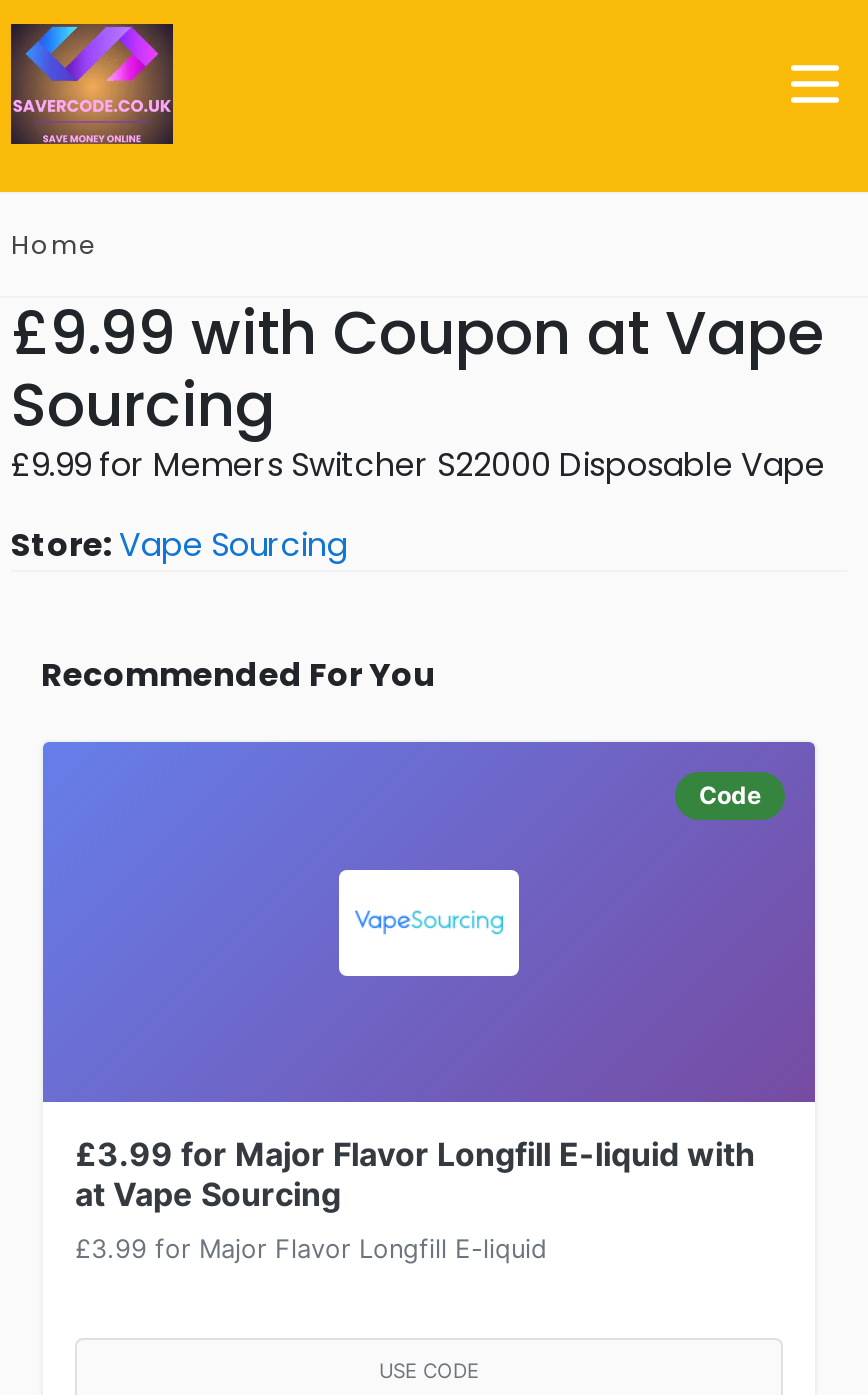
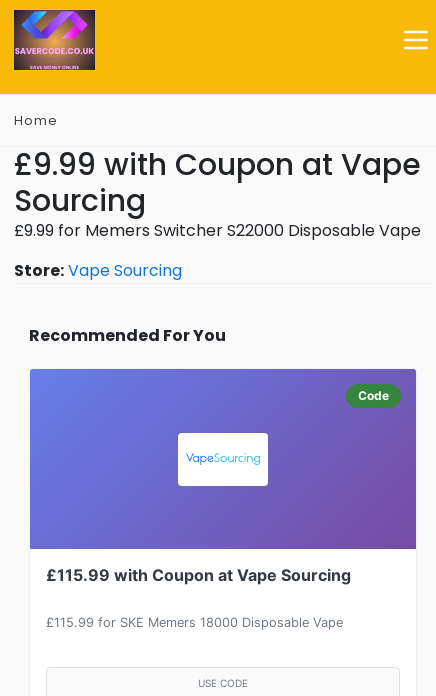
- £3.99 for Major Flavor Longfill E-liquid with
- at Vape Sourcing
+ £115.99 with Coupon at Vape Sourcing

- £3.99 for Major Flavor Longfill E-liquid
+ £115.99 for SKE Memers 18000 Disposable Vape
